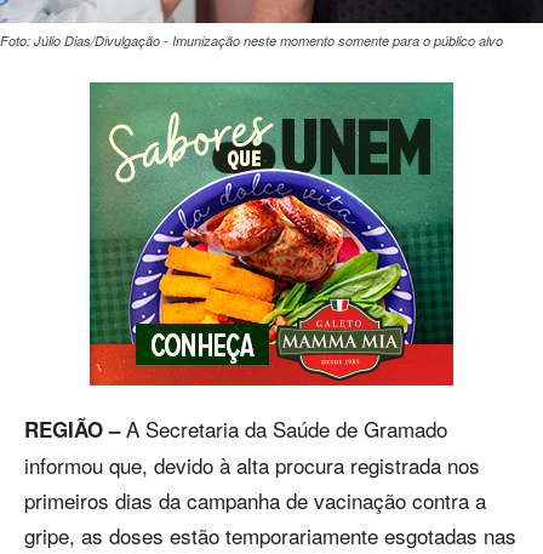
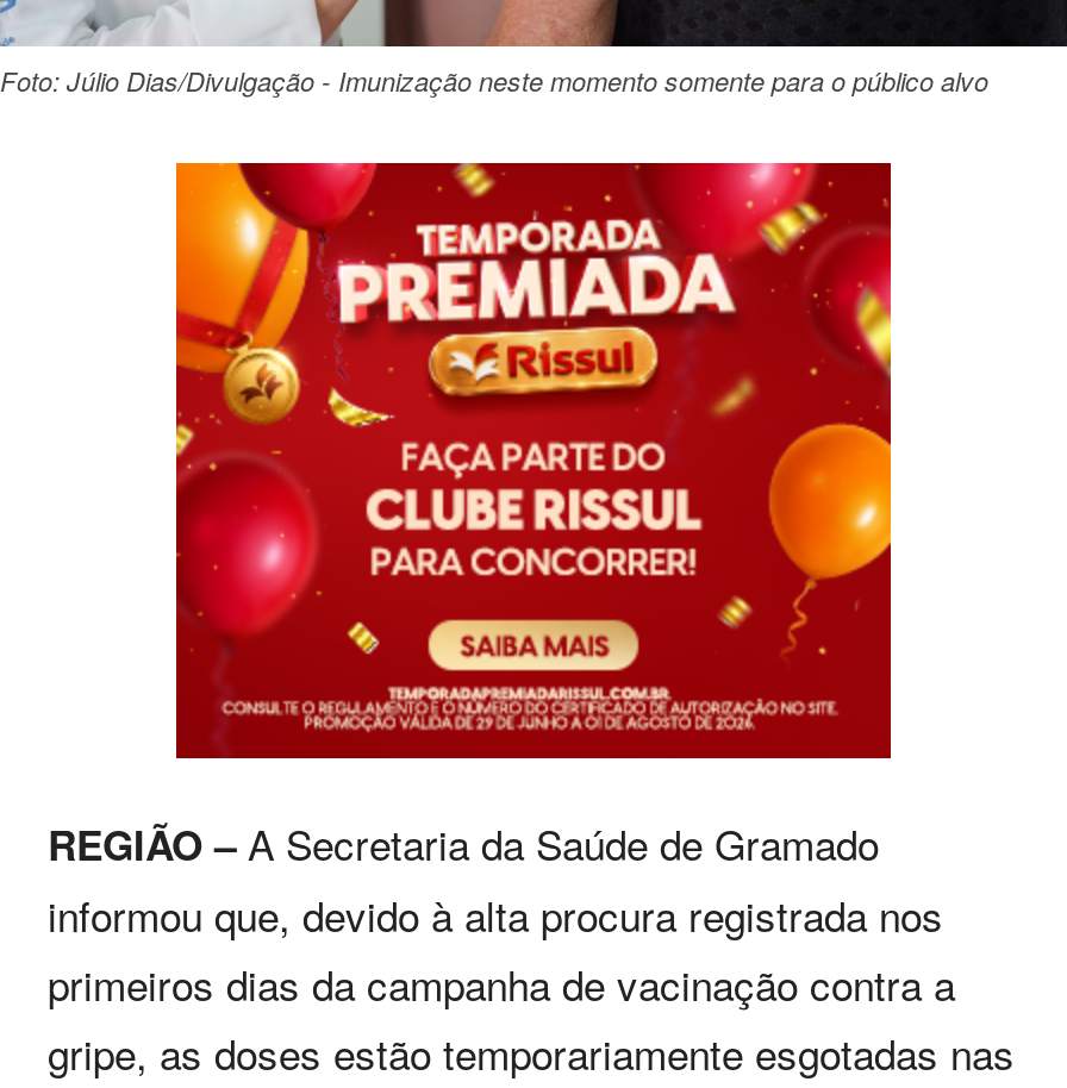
- [image]
+ [image]
